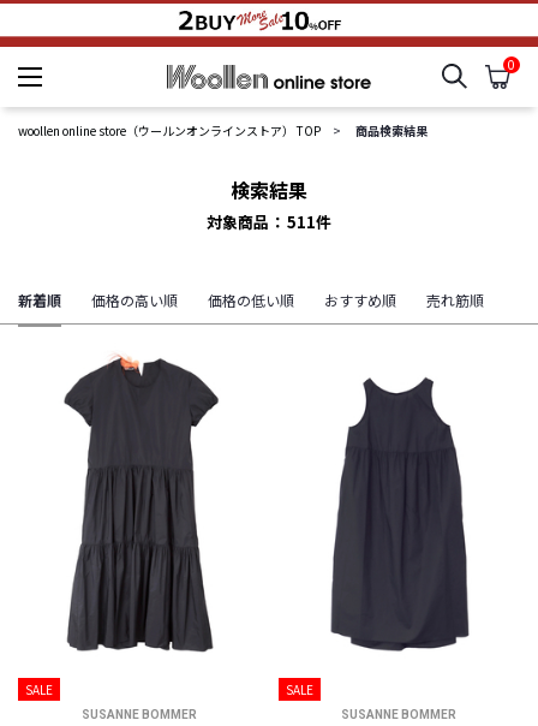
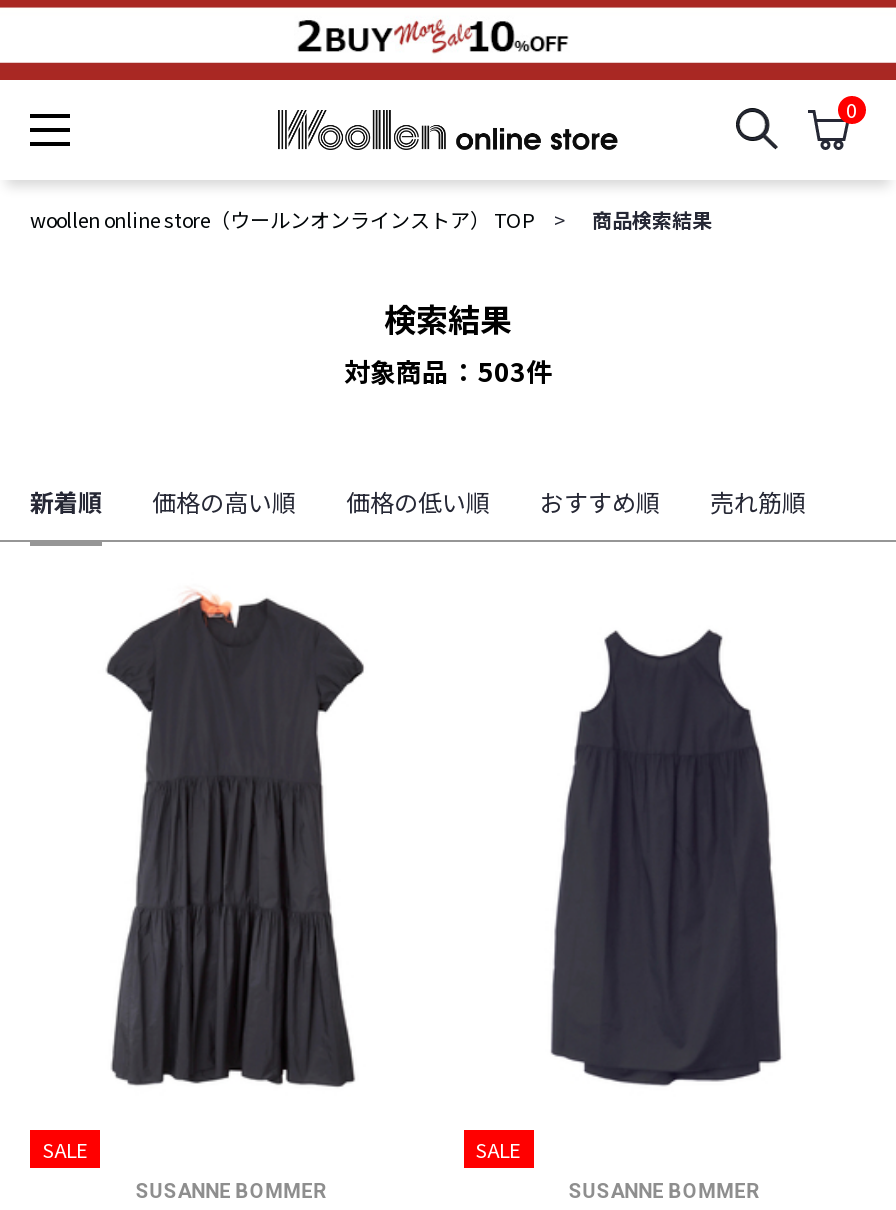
- 対象商品 511件
+ 対象商品 503件
